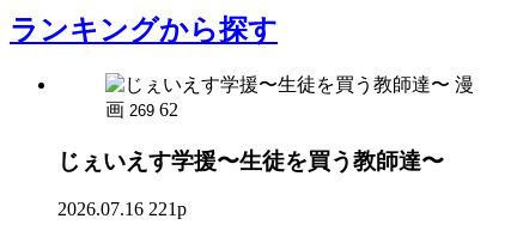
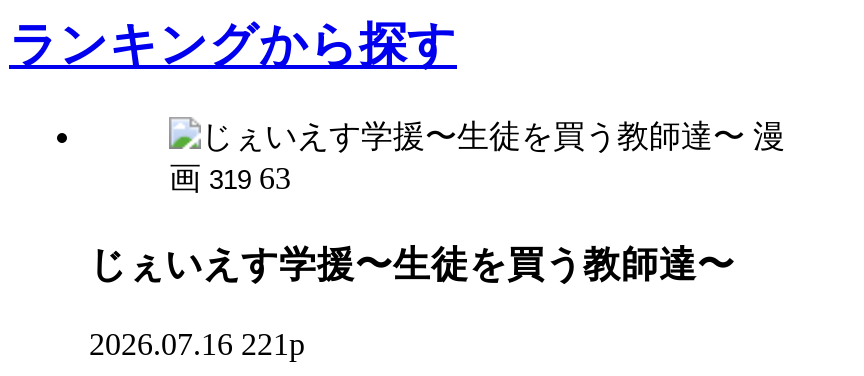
- 画 269 62
+ 画 319 63
